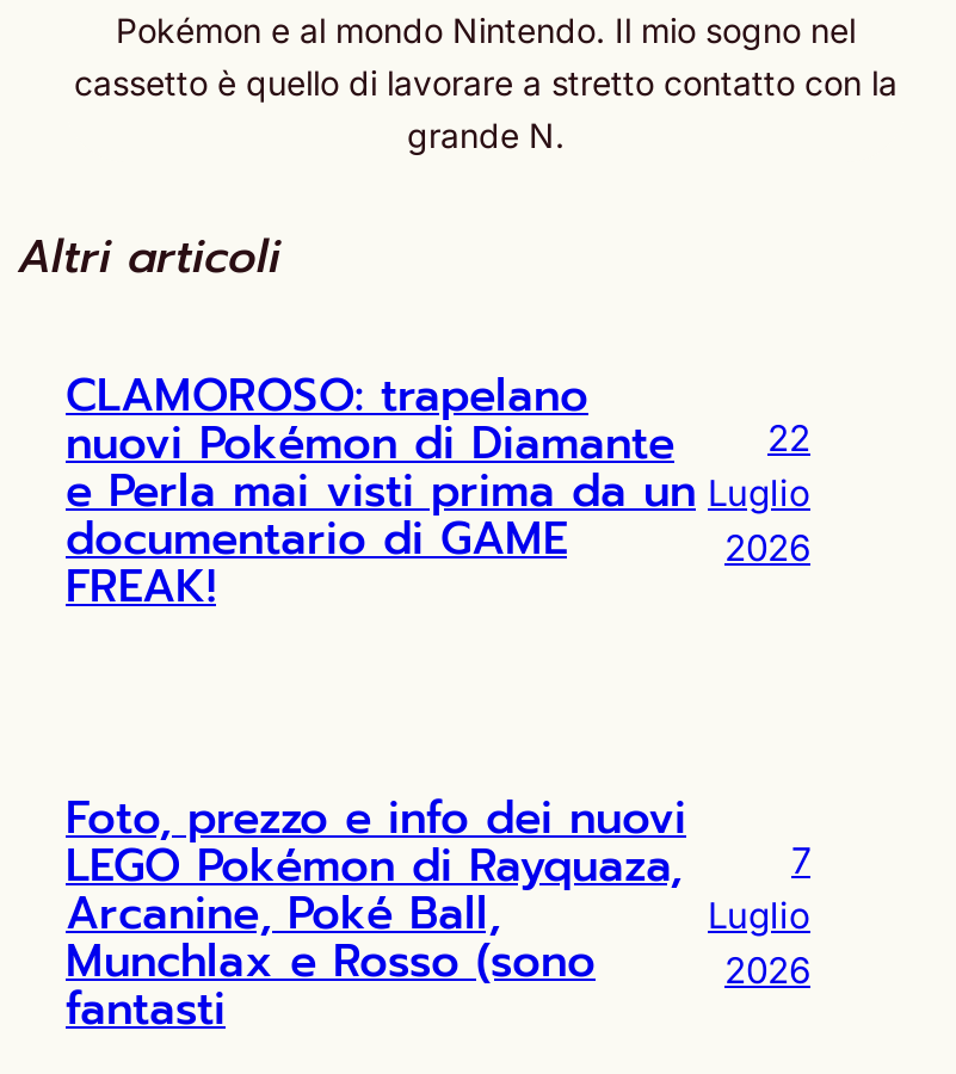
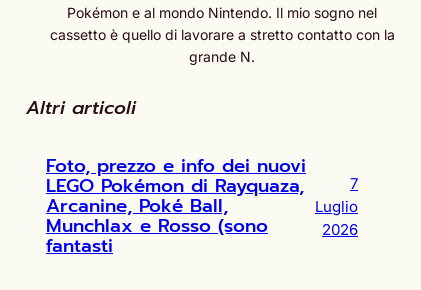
- CLAMOROSO: trapelano
- nuovi Pokémon di Diamante
- e Perla mai visti prima da un
- documentario di GAME
- FREAK!

- 22
- Luglio
- 2026
